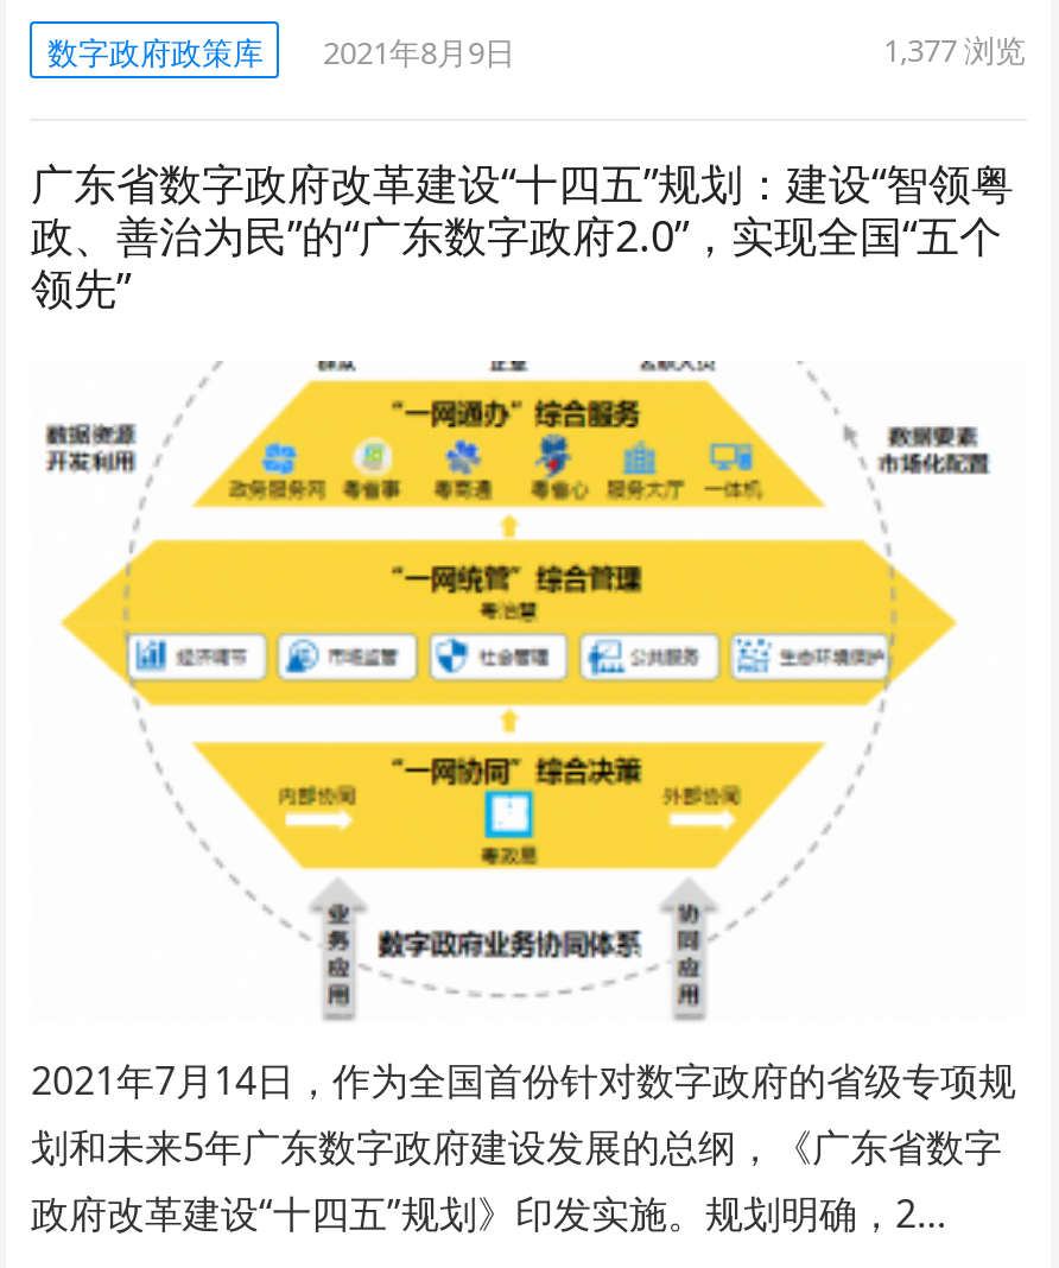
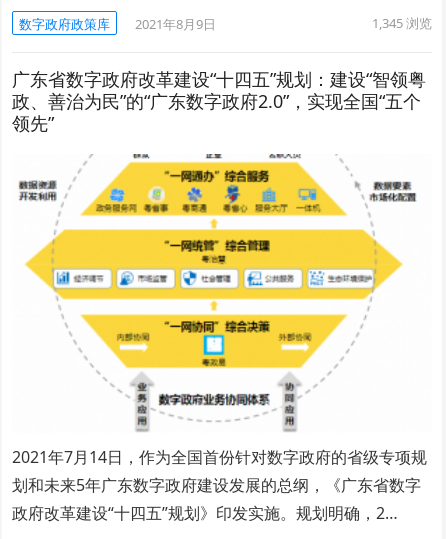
- 1,377浏览
+ 1,345浏览
